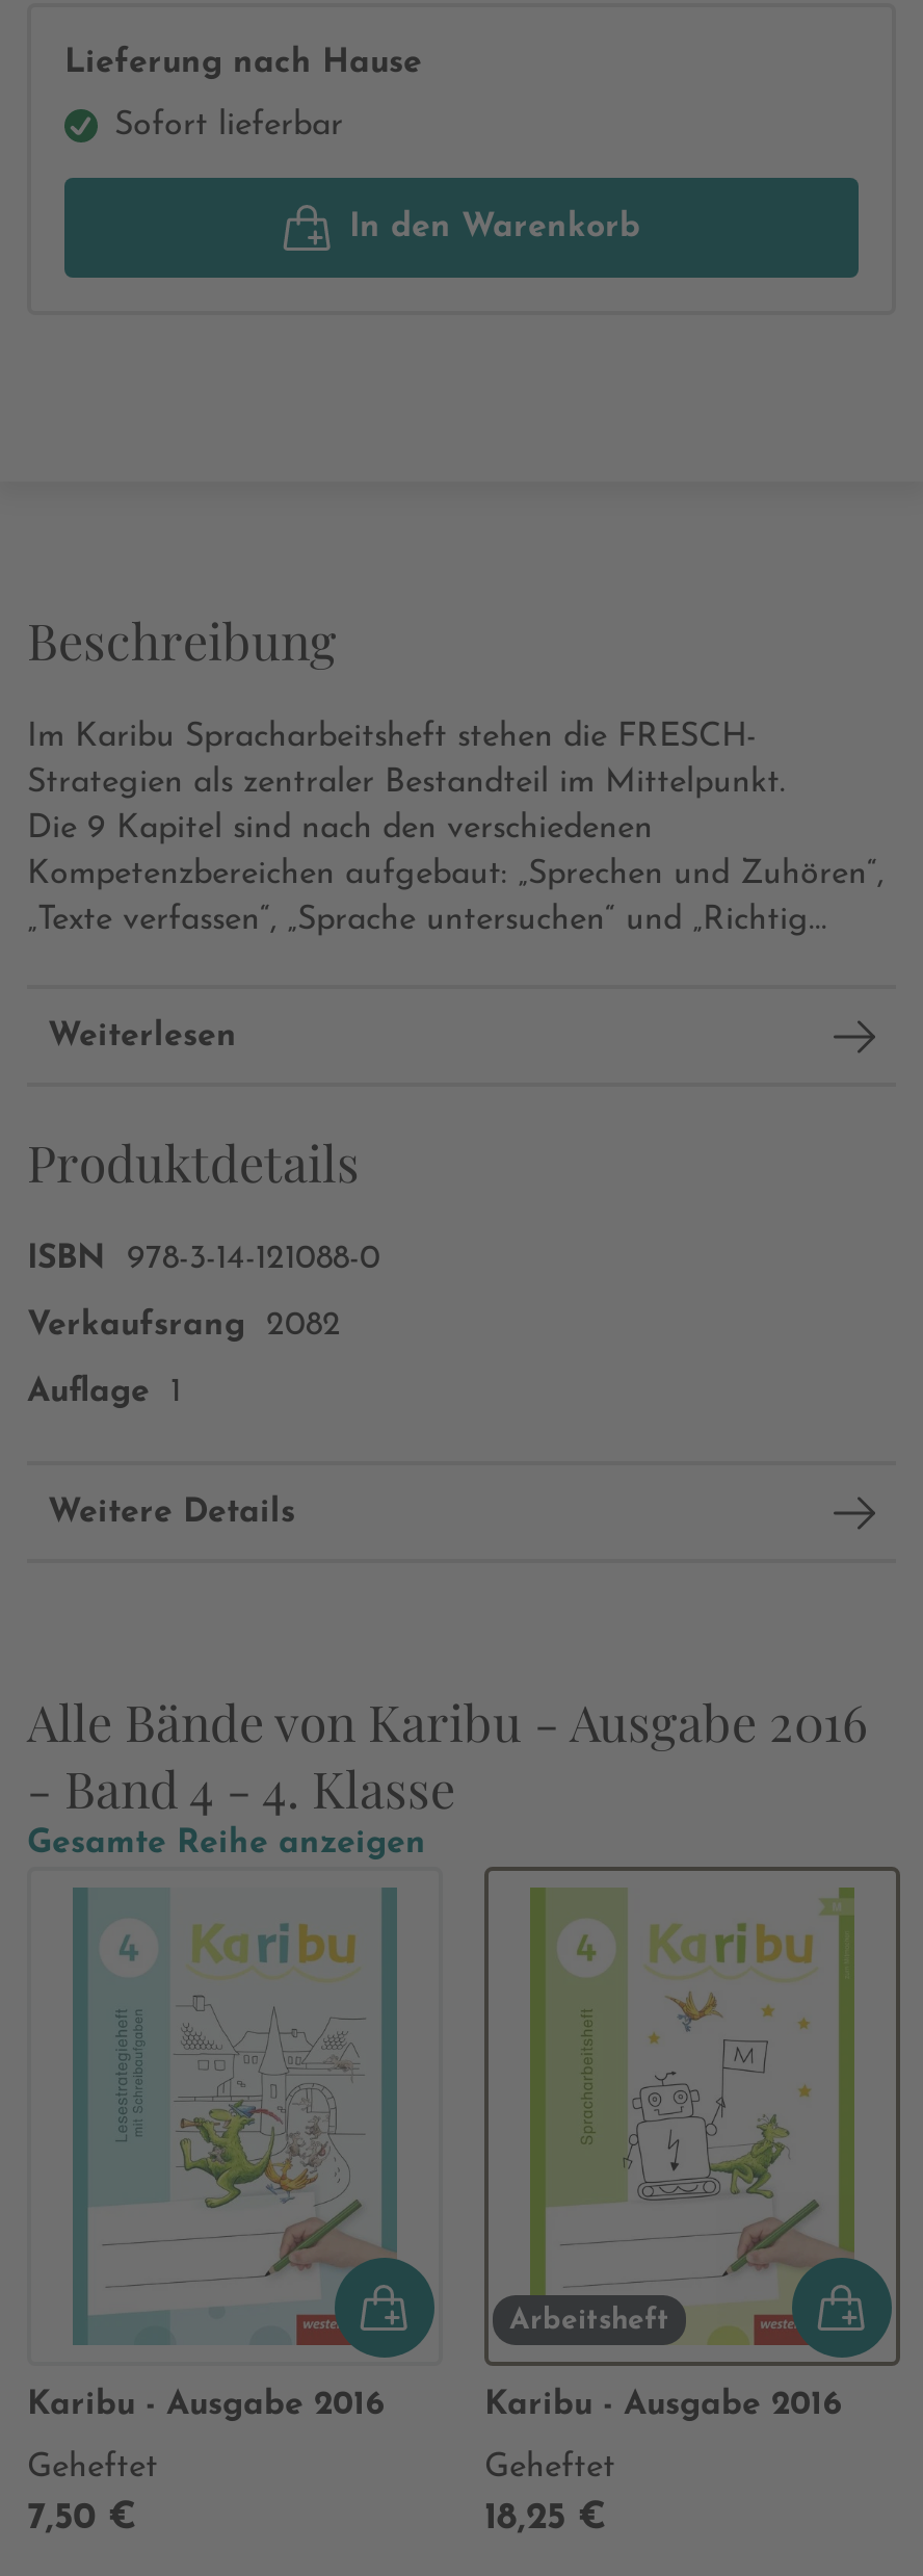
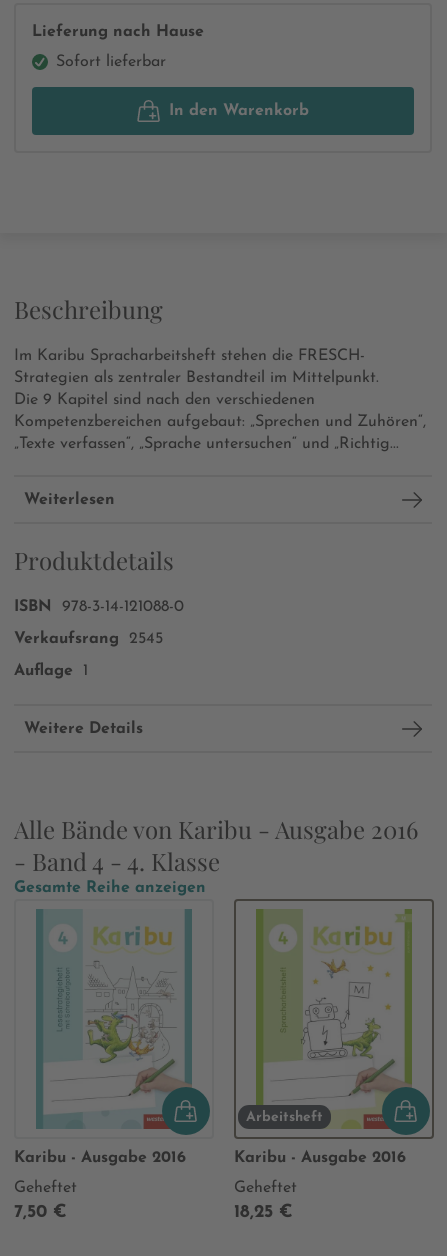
- Verkaufsrang 2082
+ Verkaufsrang 2545
